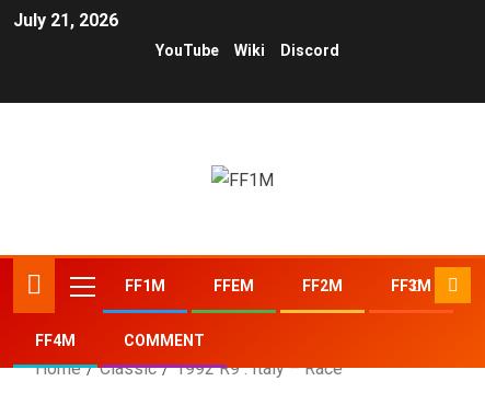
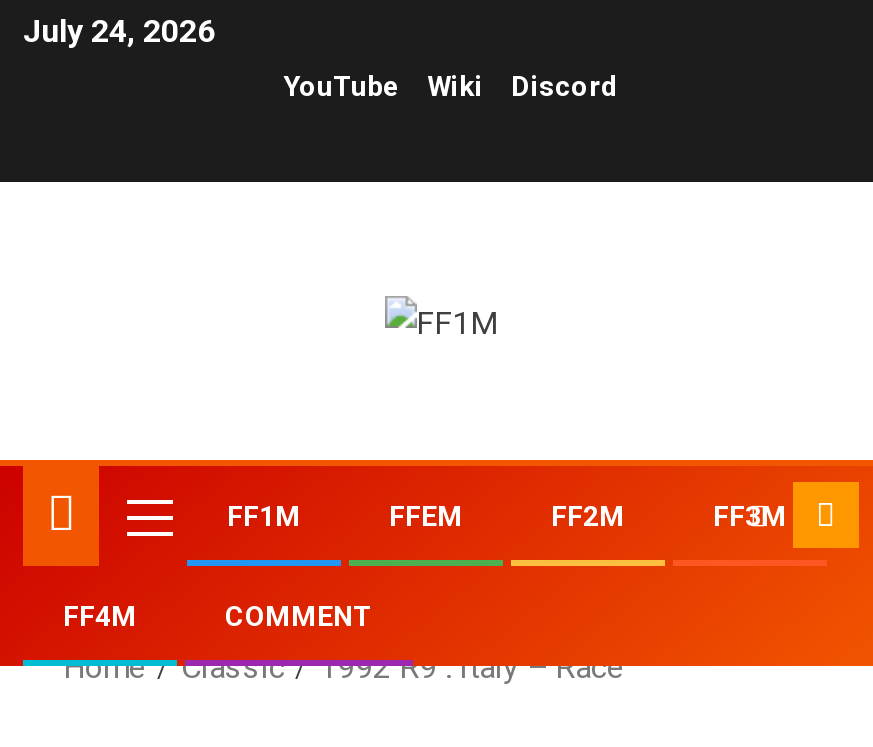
- July 21, 2026
+ July 24, 2026
